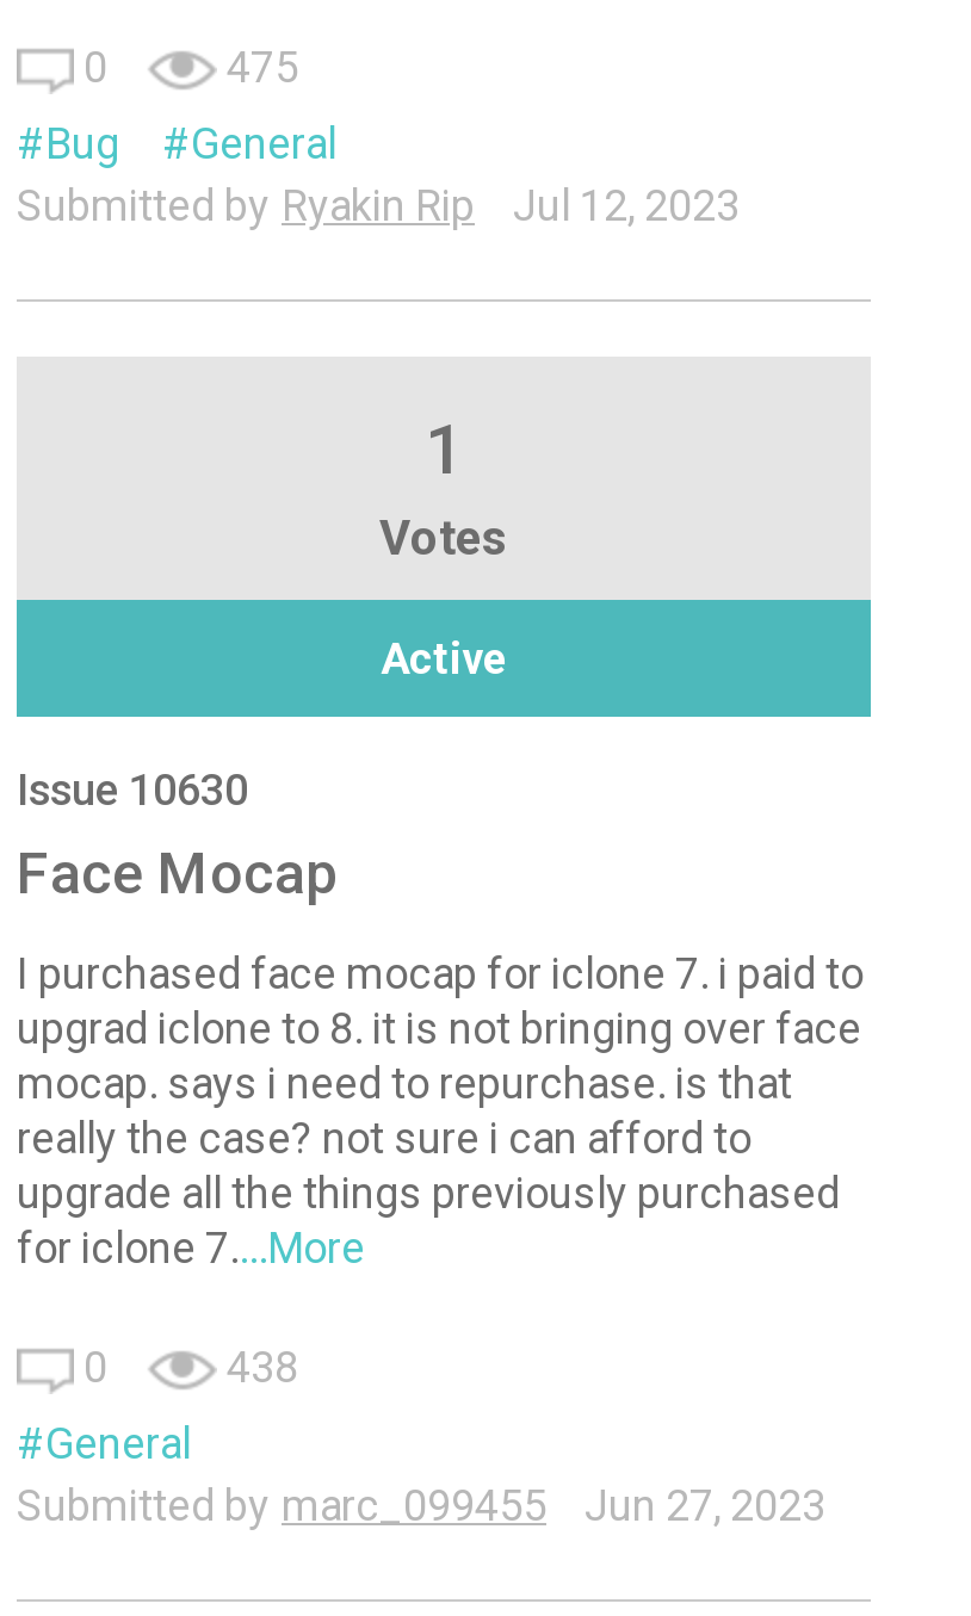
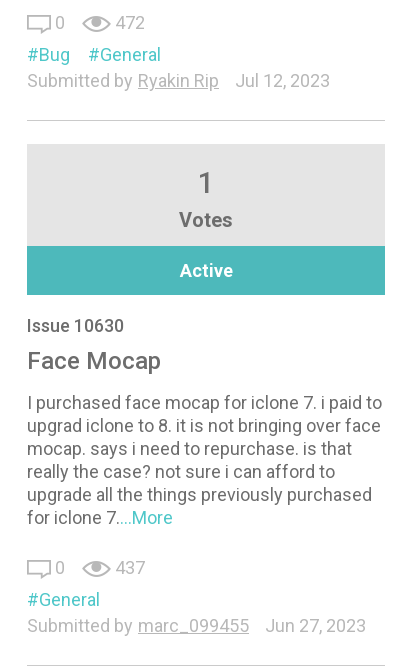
- 475
+ 472

- 438
+ 437
